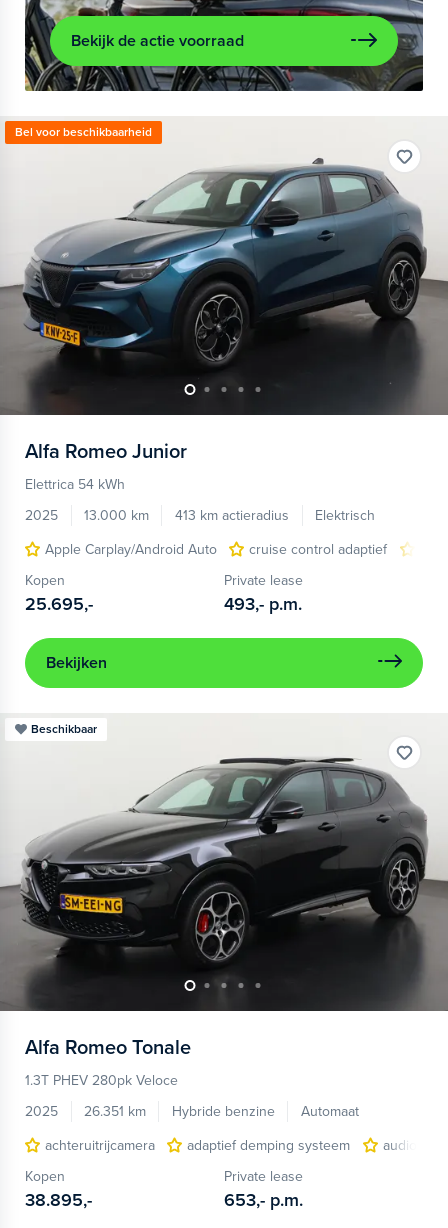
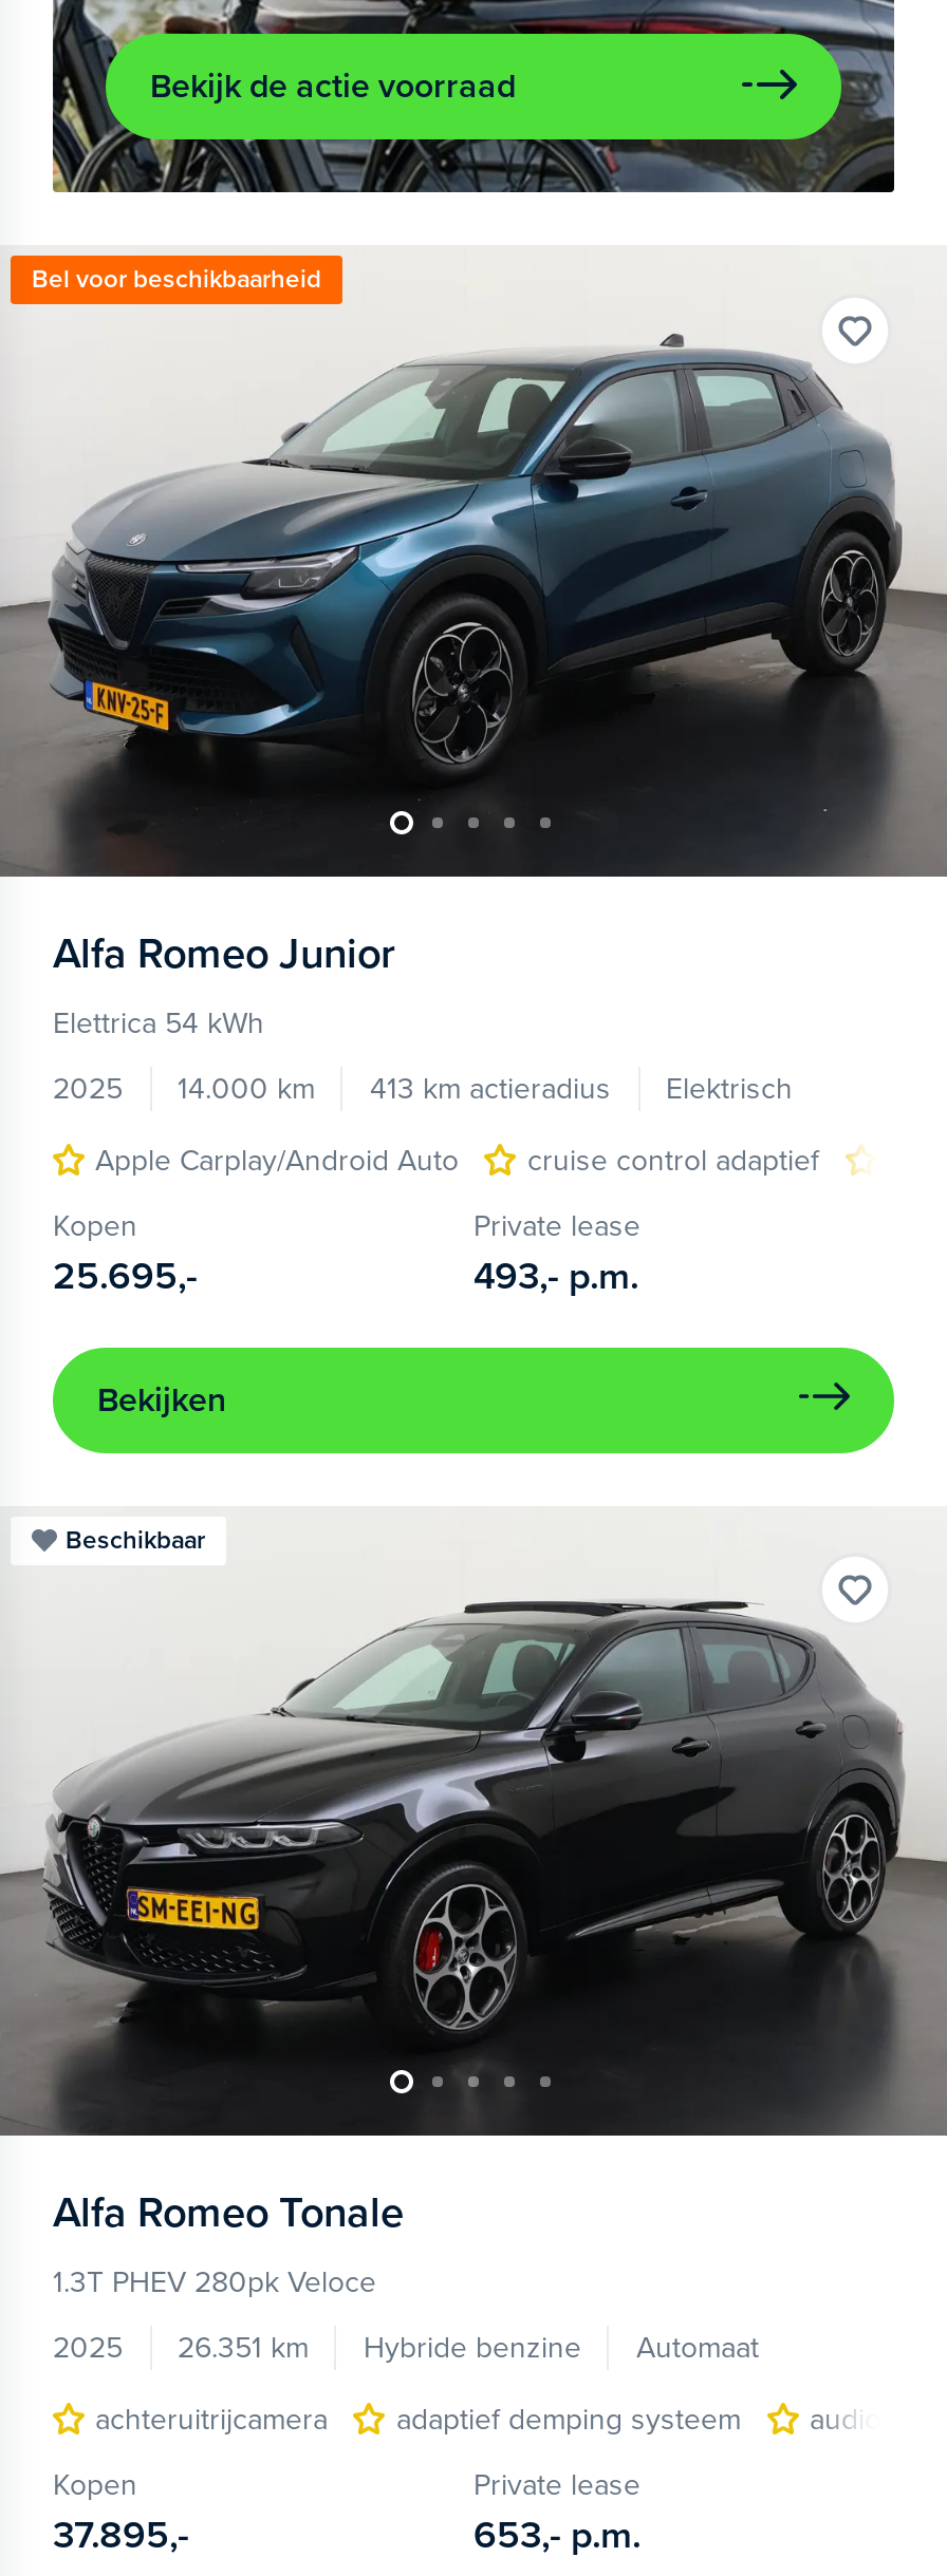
- 2025 13.000 km 413 km actieradius Elektrisch
+ 2025 14.000 km 413 km actieradius Elektrisch

- 38.895,-
+ 37.895,-
